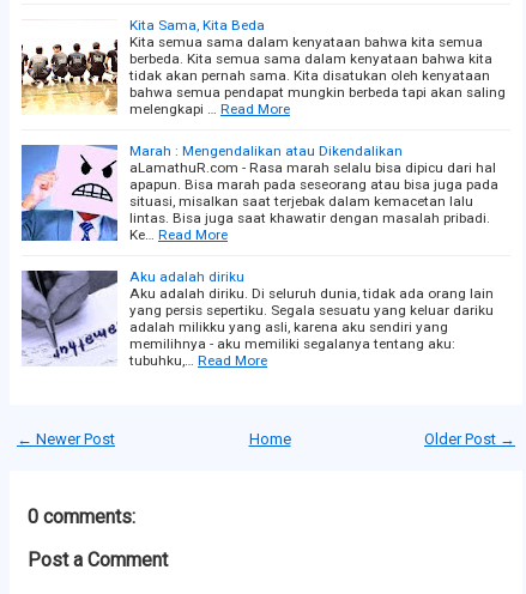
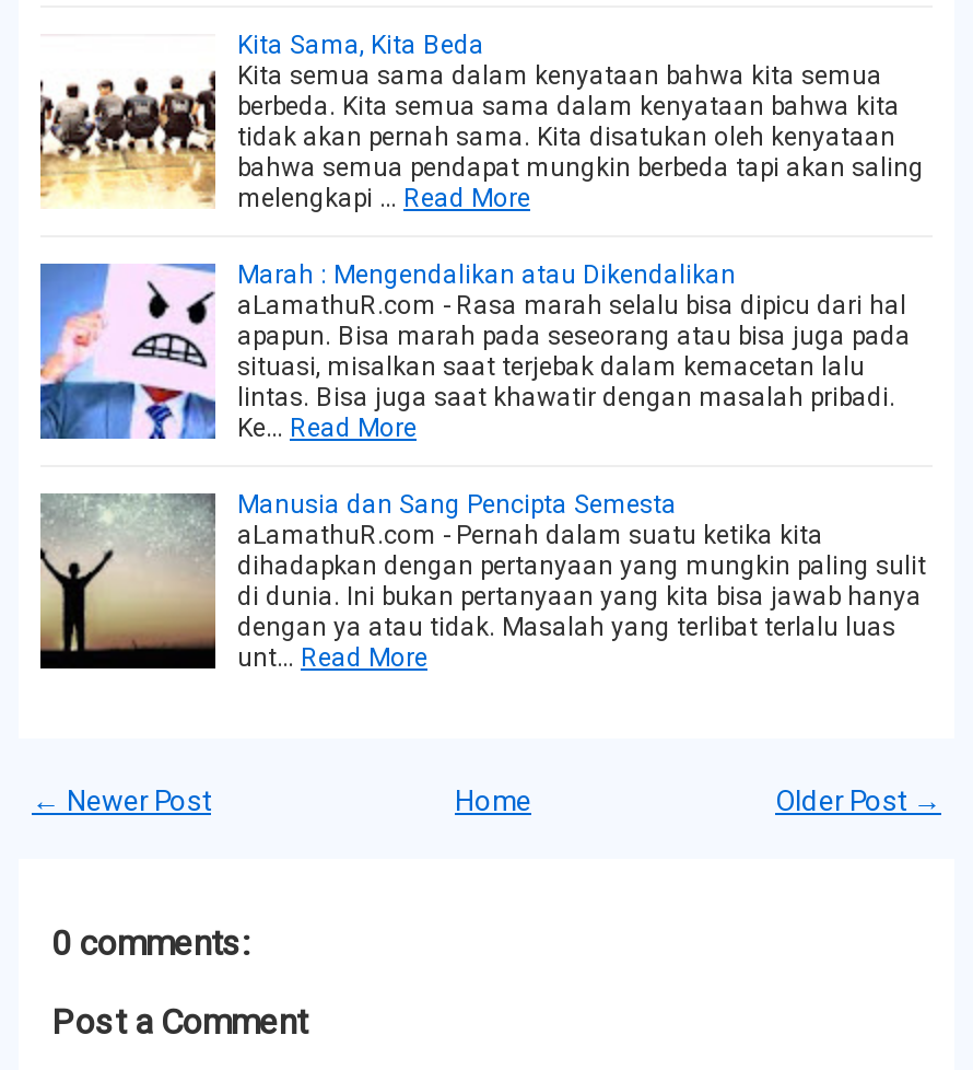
- [image]
- Aku adalah diriku
- Aku adalah diriku. Di seluruh dunia, tidak ada orang lain
- yang persis sepertiku. Segala sesuatu yang keluar dariku
- adalah milikku yang asli, karena aku sendiri yang
- memilihnya - aku memiliki segalanya tentang aku:
- tubuhku,… Read More
+ [image]
+ Manusia dan Sang Pencipta Semesta
+ aLamathuR.com - Pernah dalam suatu ketika kita
+ dihadapkan dengan pertanyaan yang mungkin paling sulit
+ di dunia. Ini bukan pertanyaan yang kita bisa jawab hanya
+ dengan ya atau tidak. Masalah yang terlibat terlalu luas
+ unt… Read More
